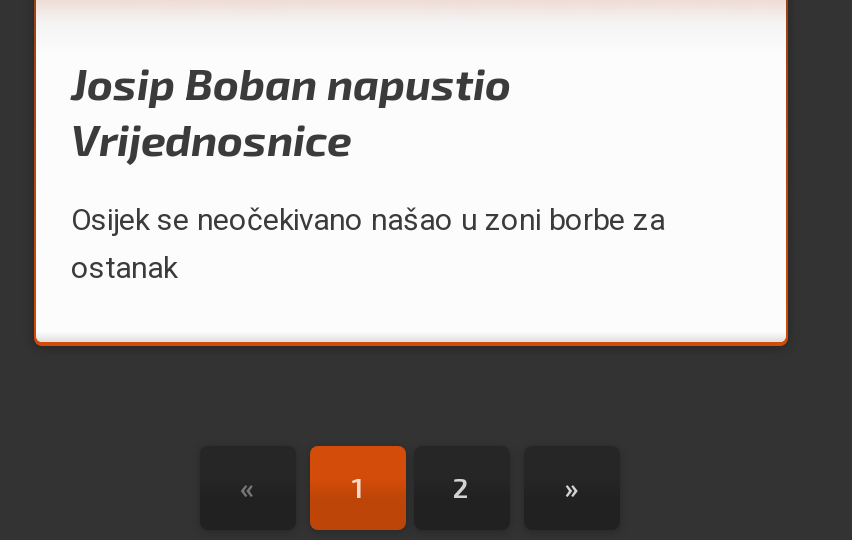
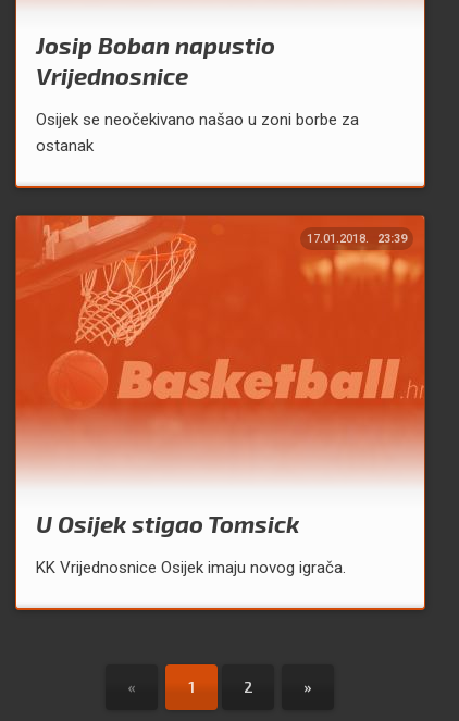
+ [image]
+ 17.01.2018. 23:39

+ U Osijek stigao Tomsick
+ KK Vrijednosnice Osijek imaju novog igrača.
